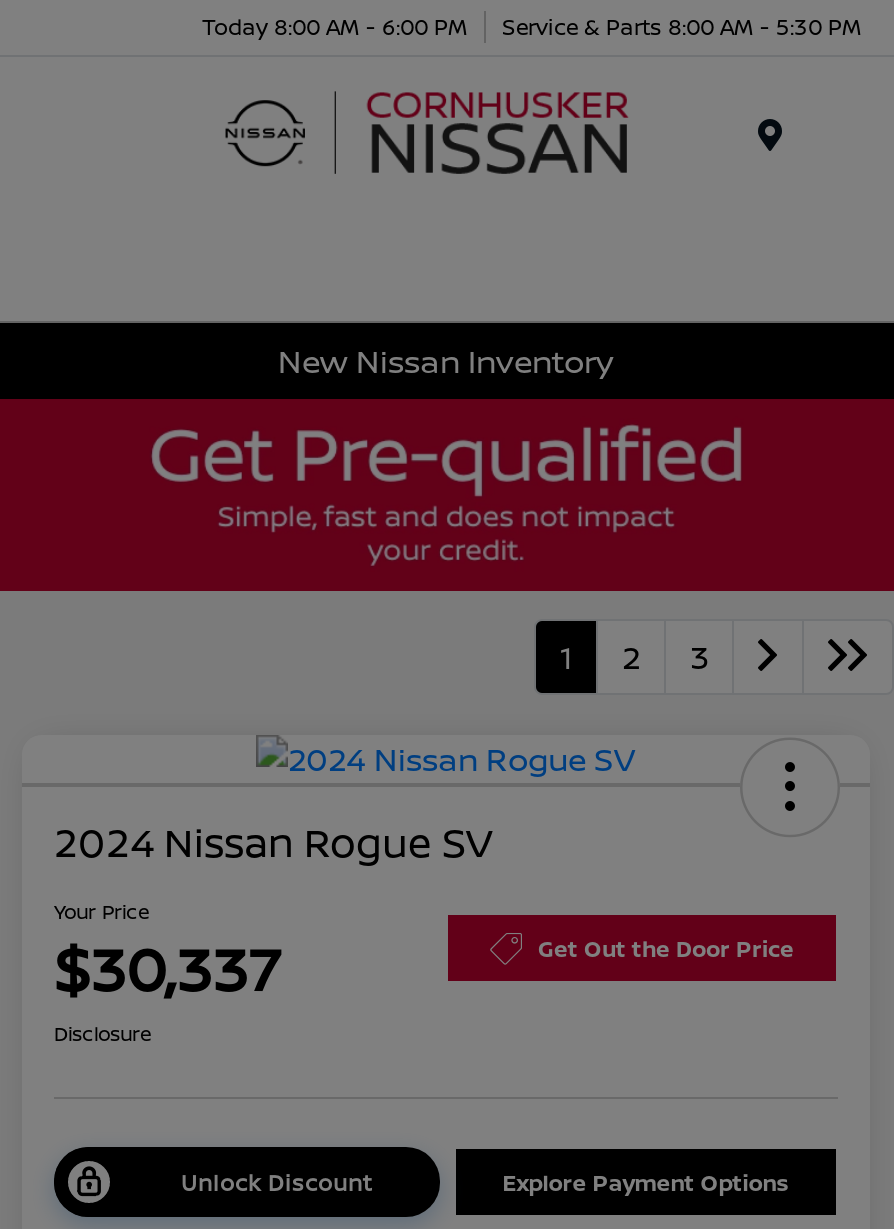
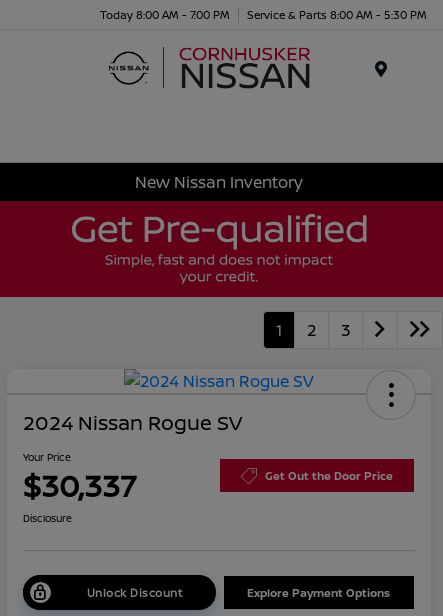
- Today 8:00 AM - 6:00 PM Service & Parts 8:00 AM - 5:30 PM
+ Today 8:00 AM - 7:00 PM Service & Parts 8:00 AM - 5:30 PM
